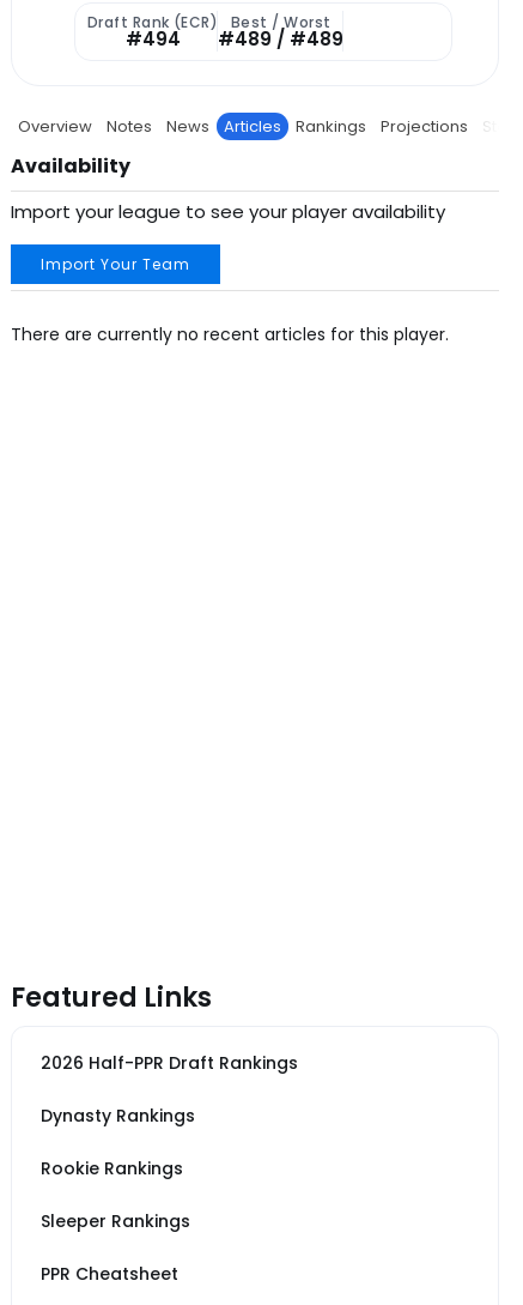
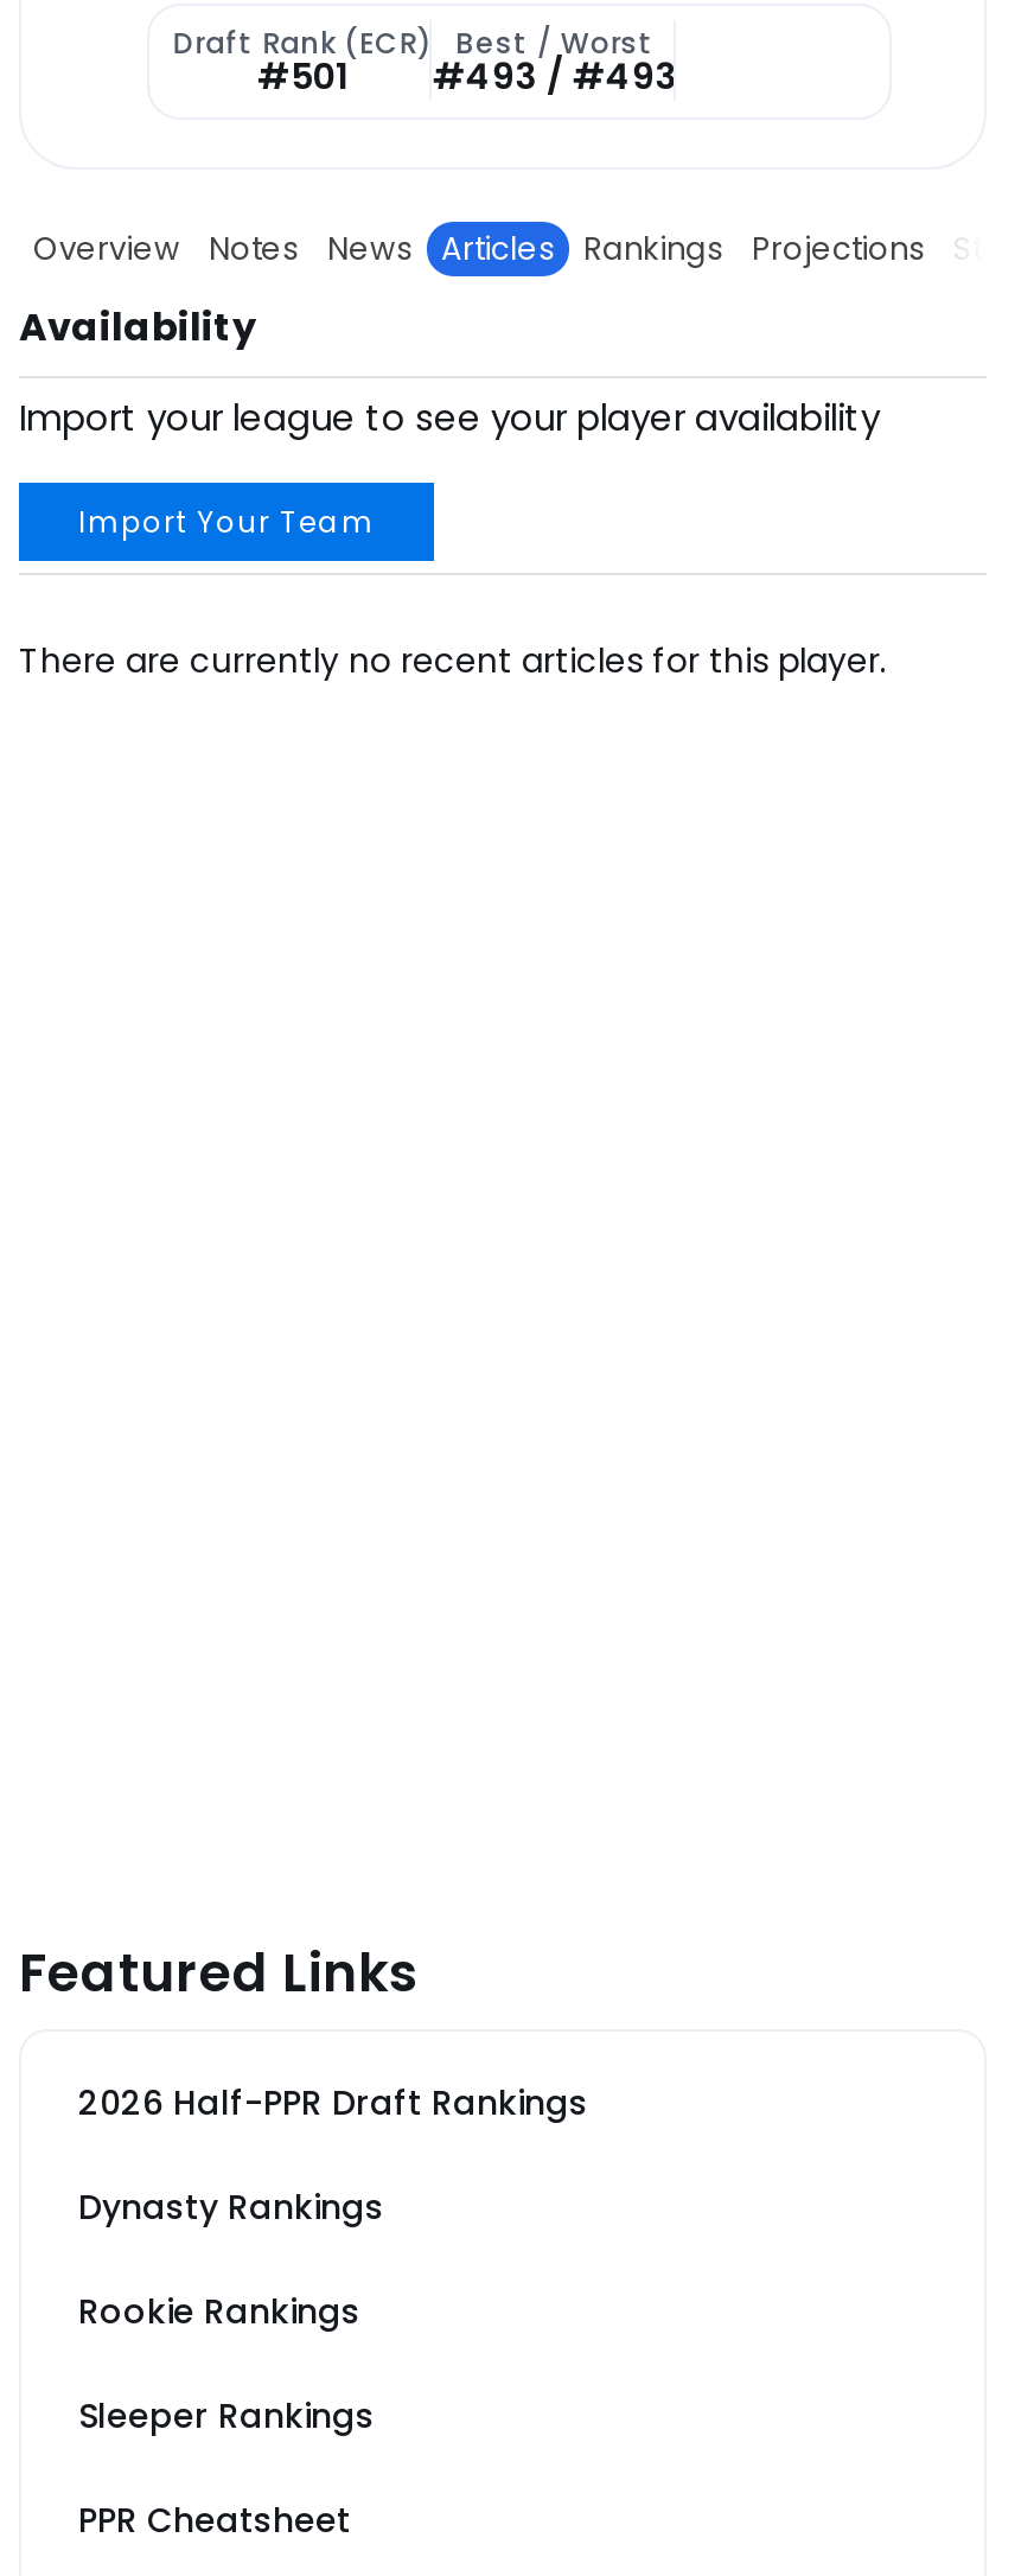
- #494
+ #501

- #489 / #489
+ #493 / #493
